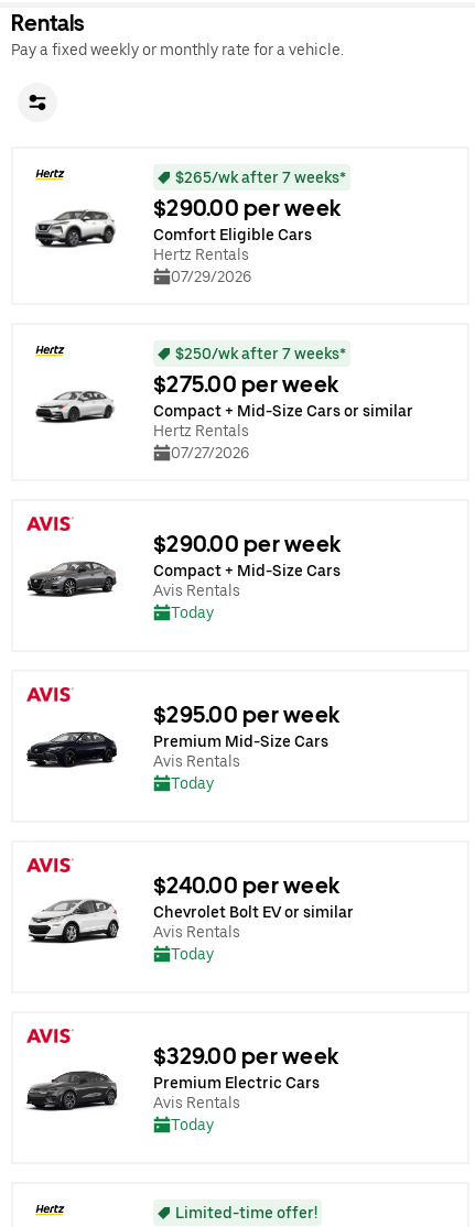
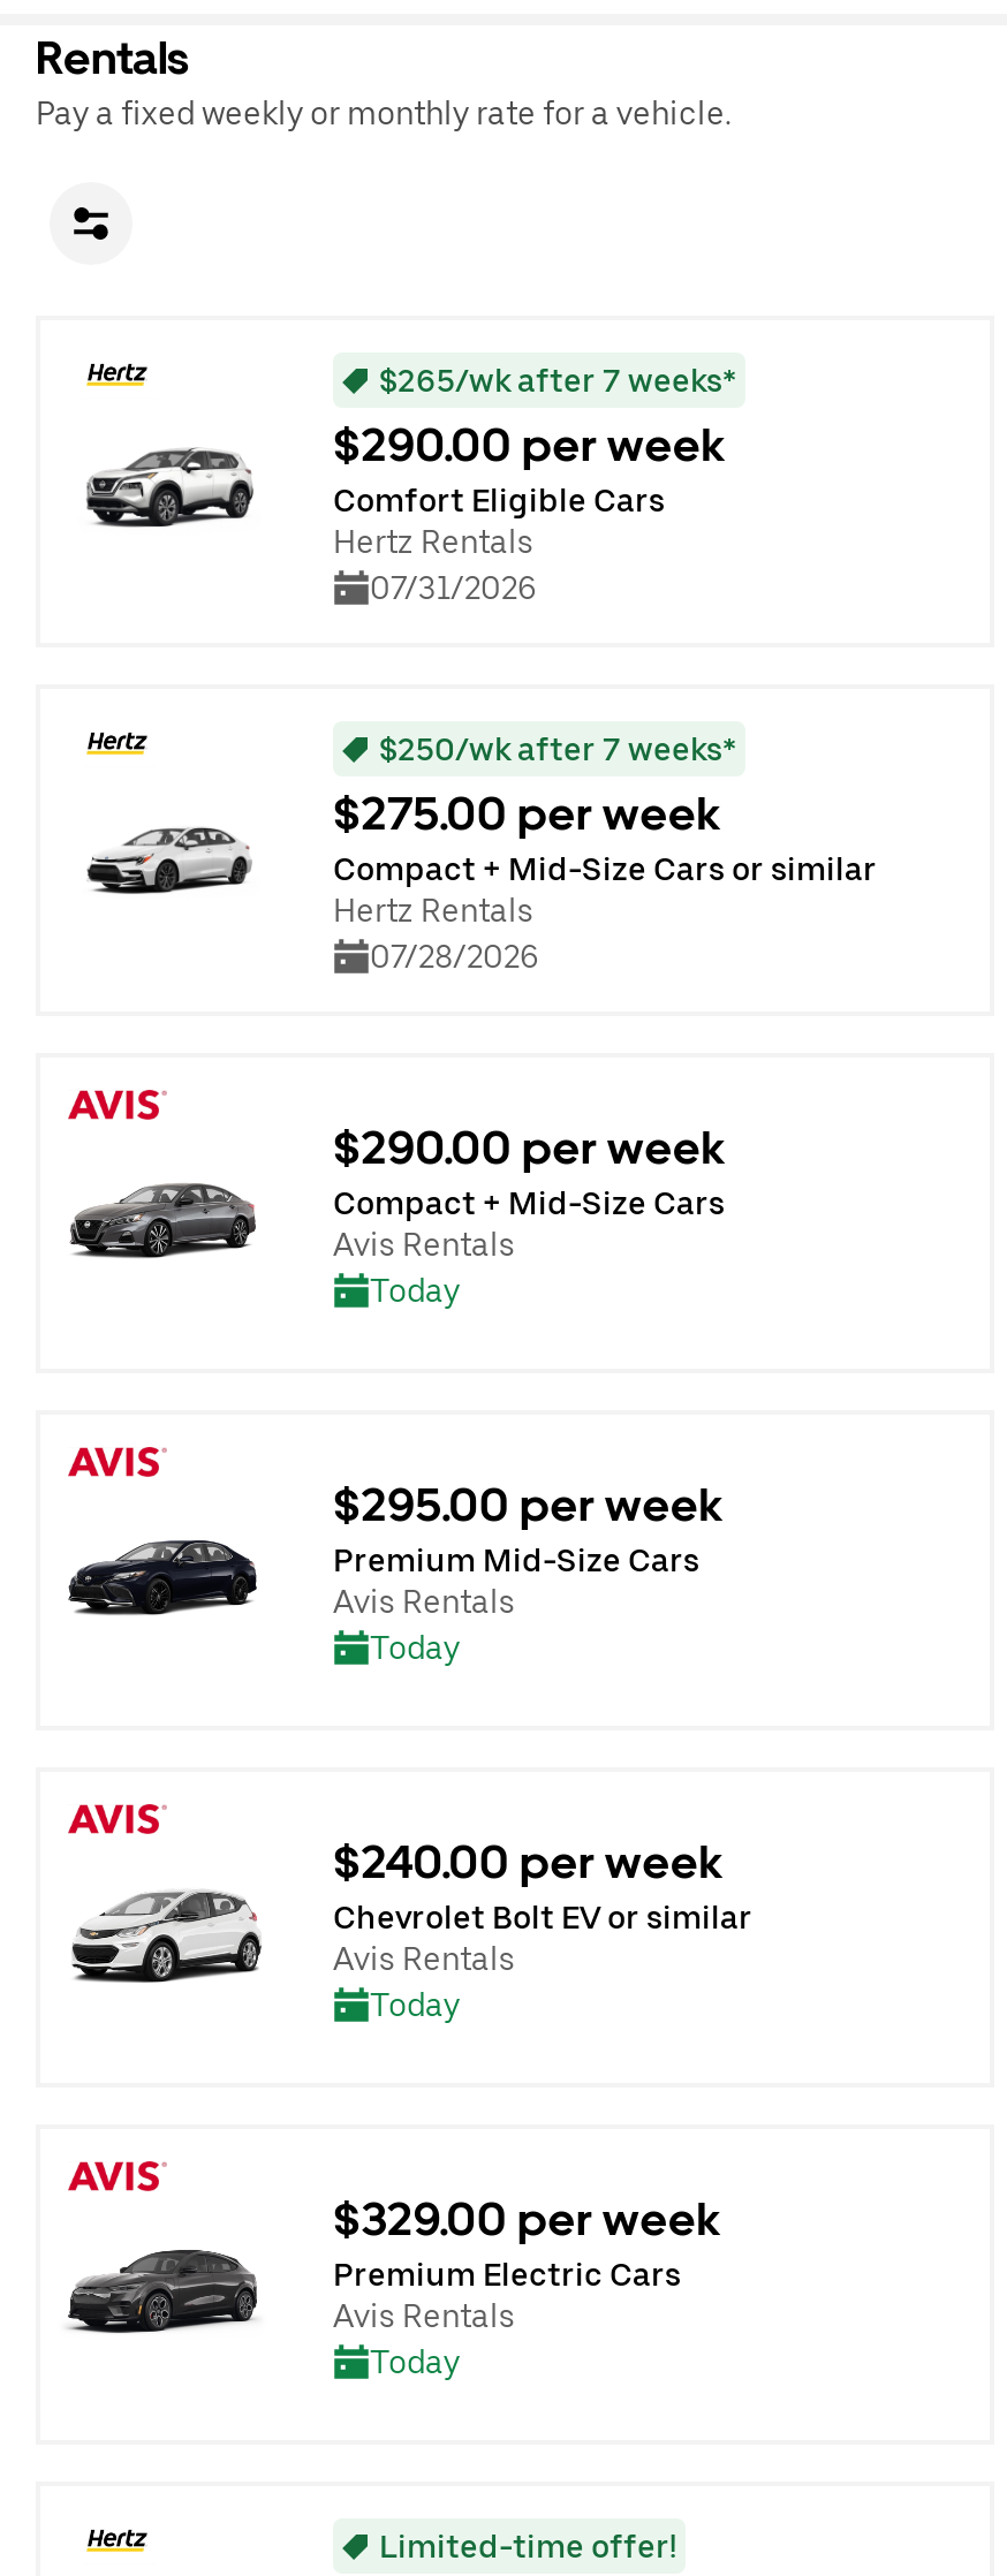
- 07/29/2026
+ 07/31/2026

- 07/27/2026
+ 07/28/2026
